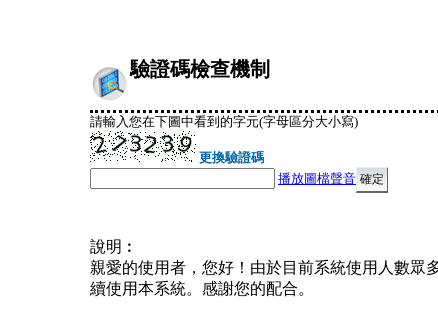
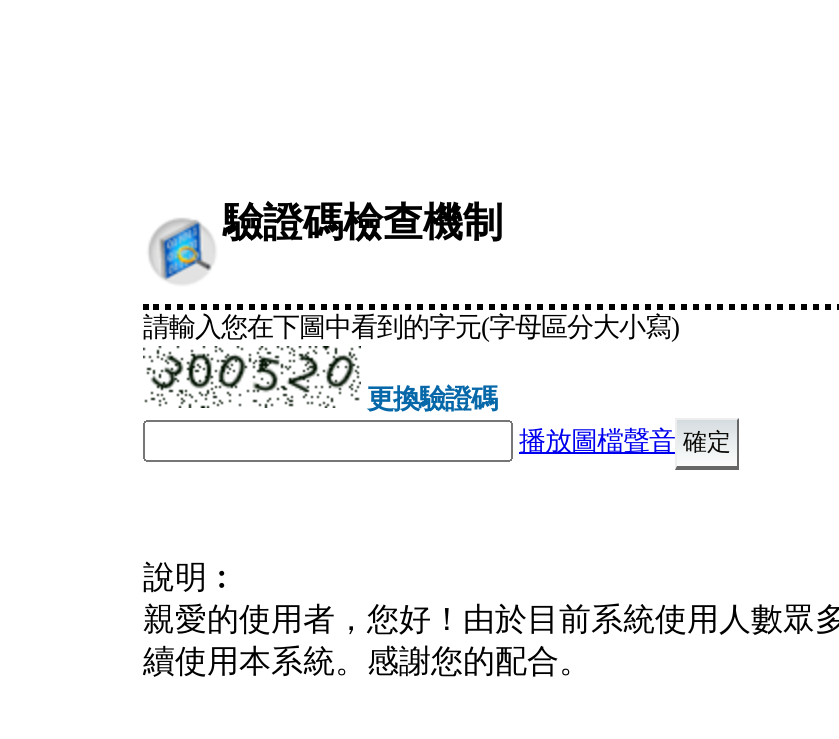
- [image]
+ [image]
